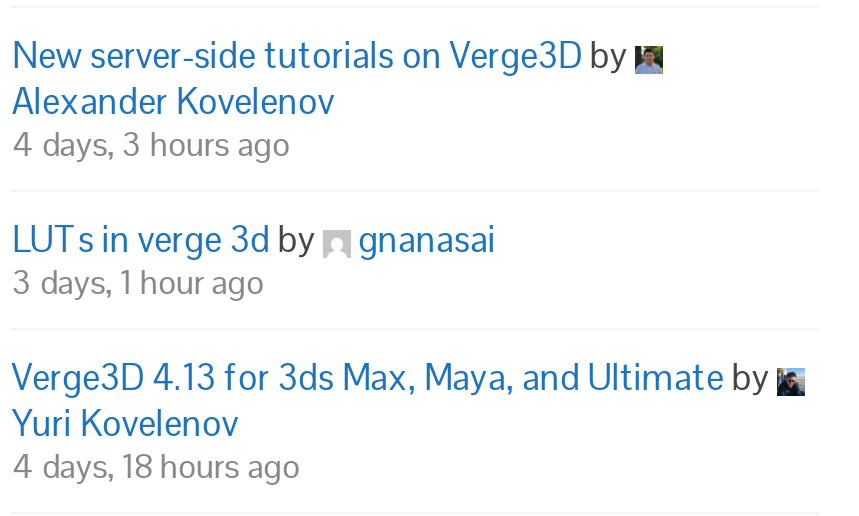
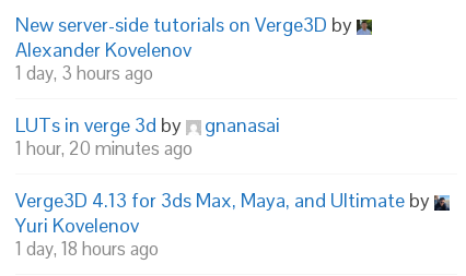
- 4 days, 3 hours ago
+ 1 day, 3 hours ago

- 3 days, 1 hour ago
+ 1 hour, 20 minutes ago

- 4 days, 18 hours ago
+ 1 day, 18 hours ago
